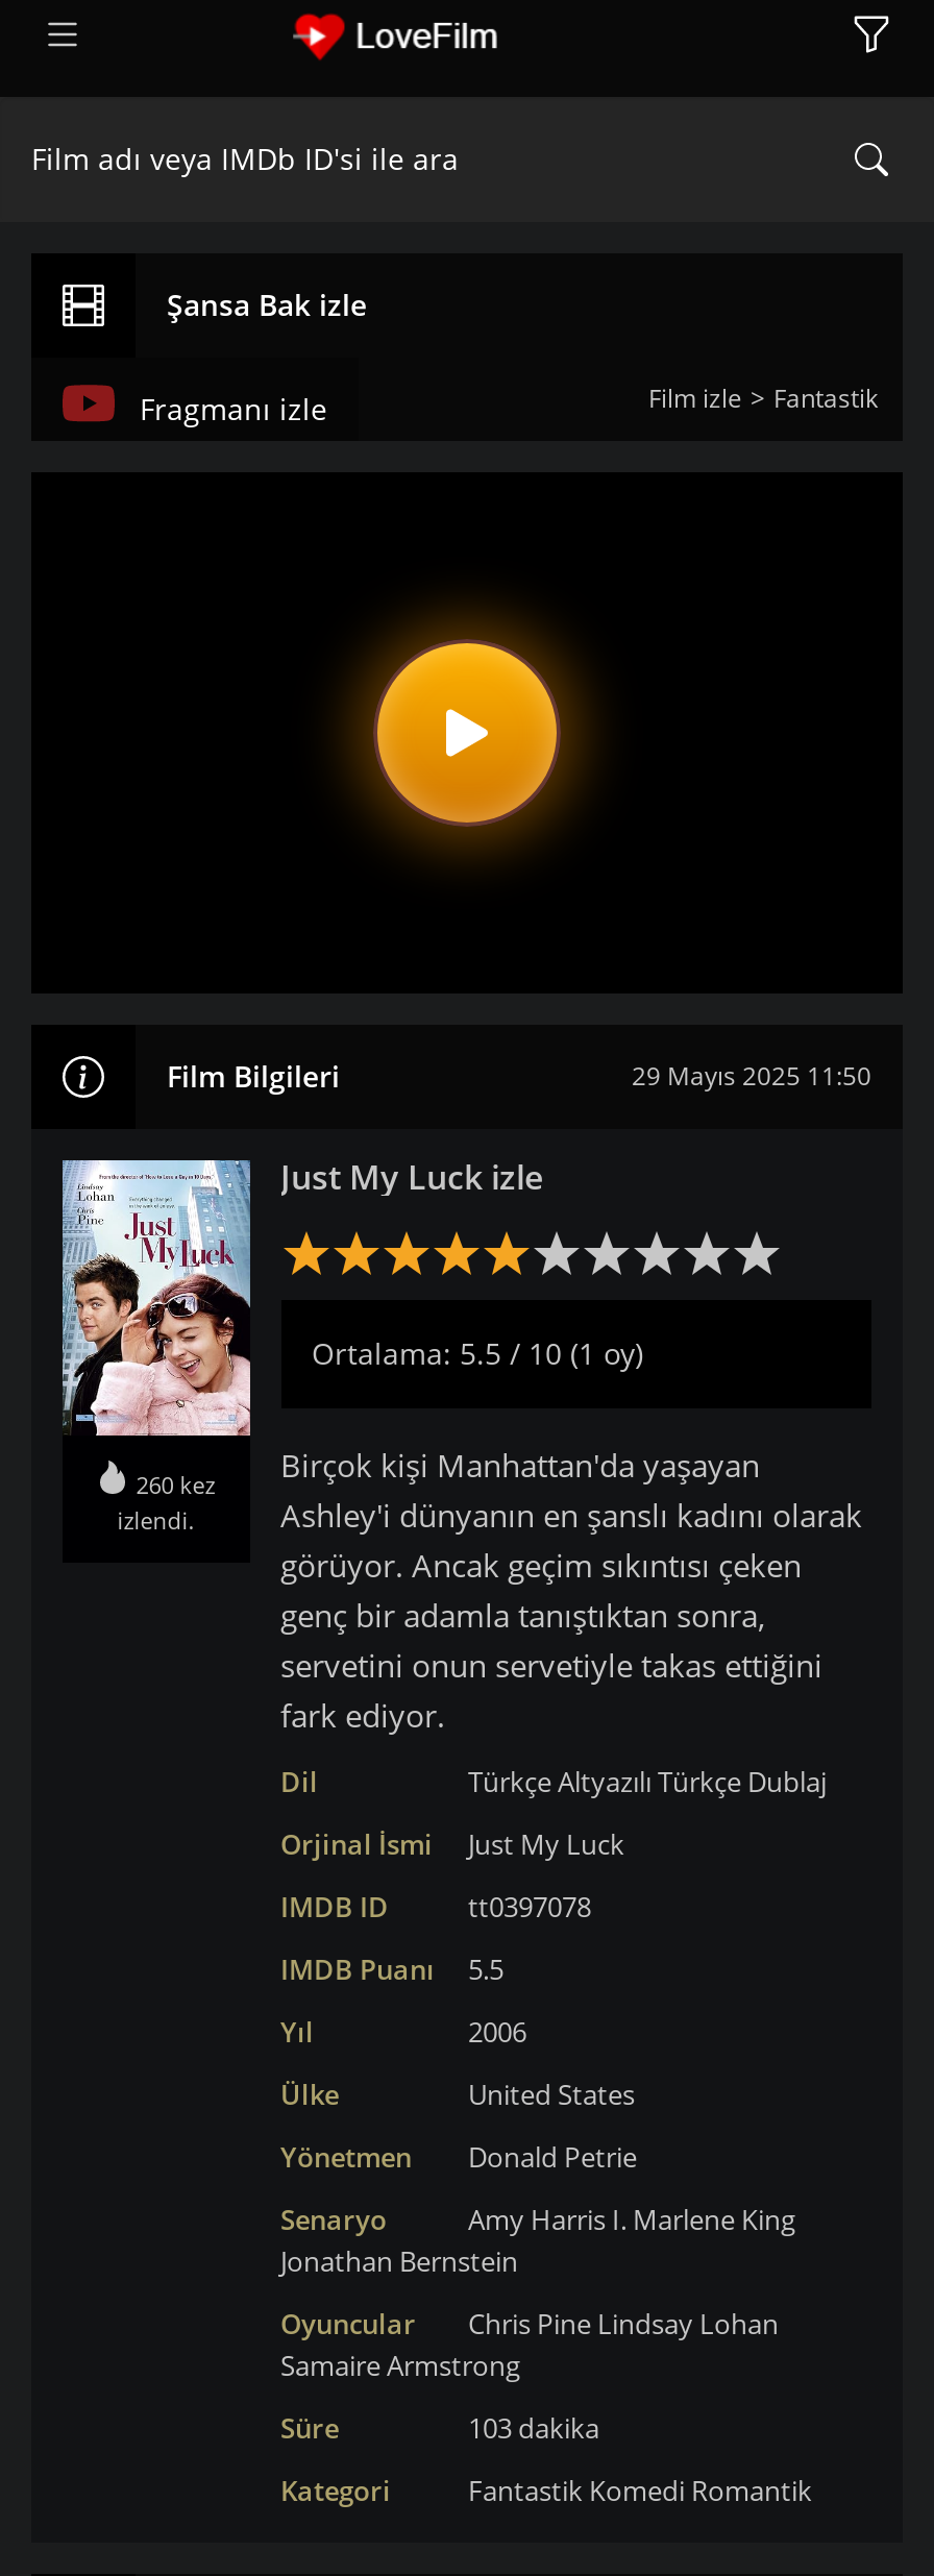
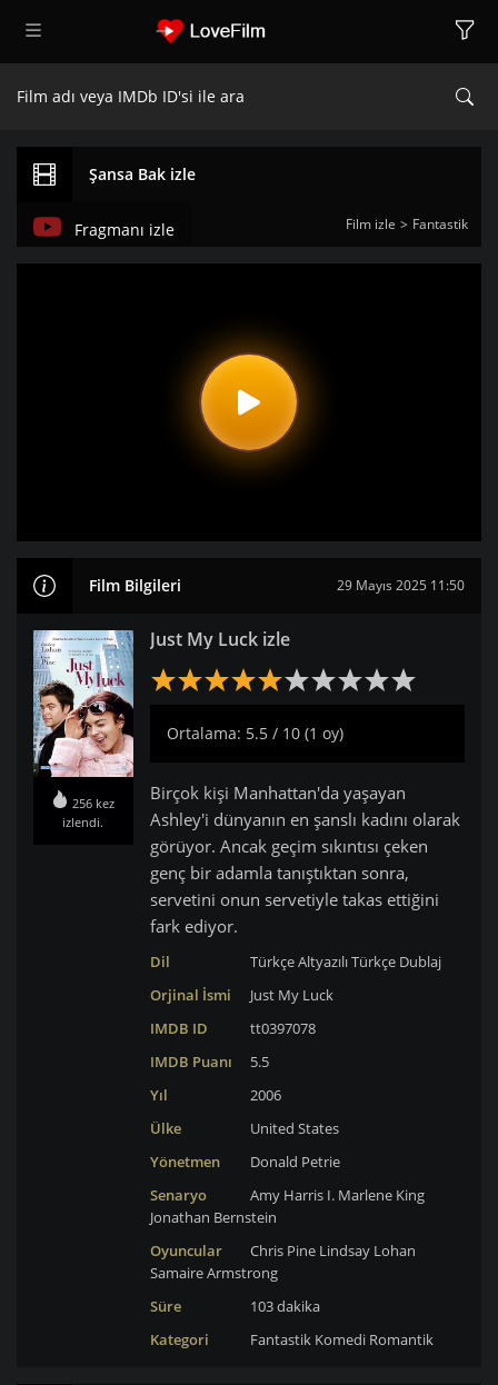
- 260 kez
+ 256 kez
